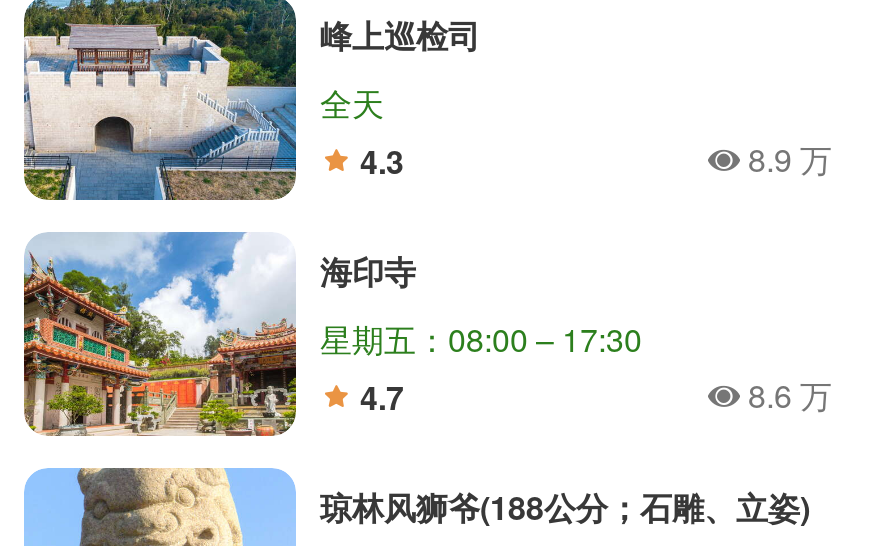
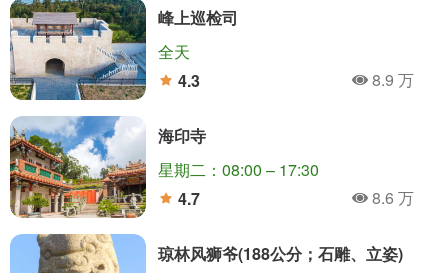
- 星期五：08:00 – 17:30
+ 星期二：08:00 – 17:30
